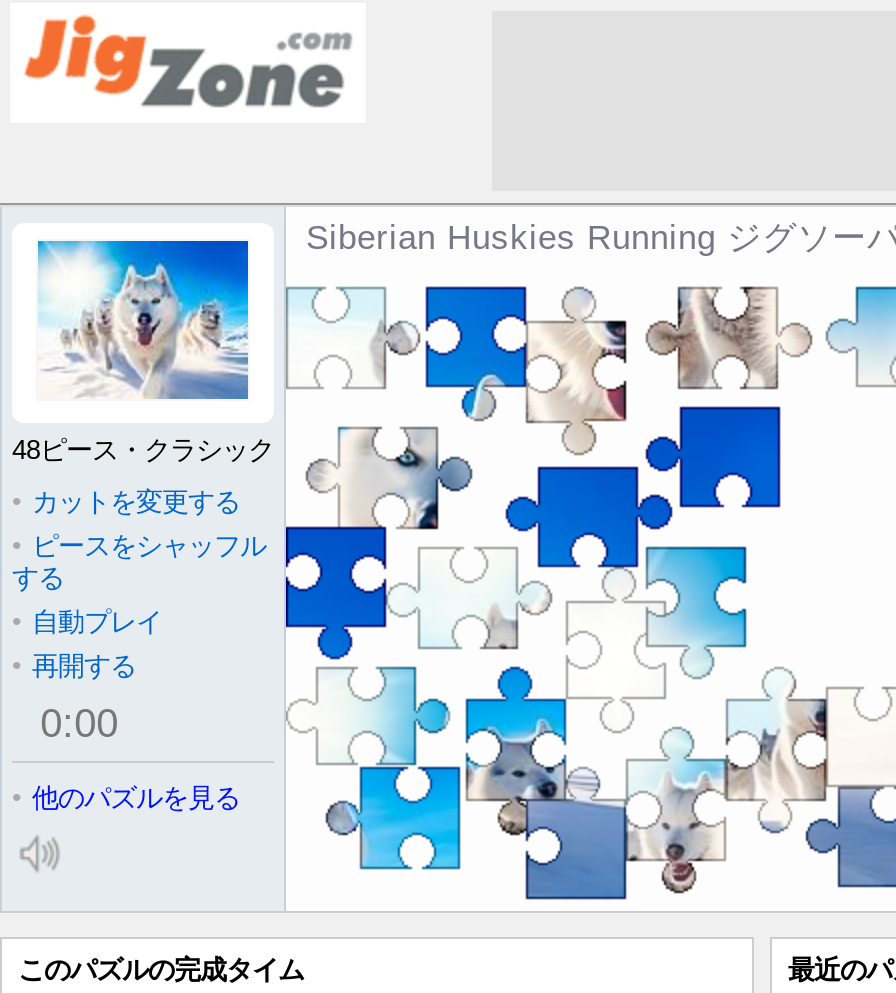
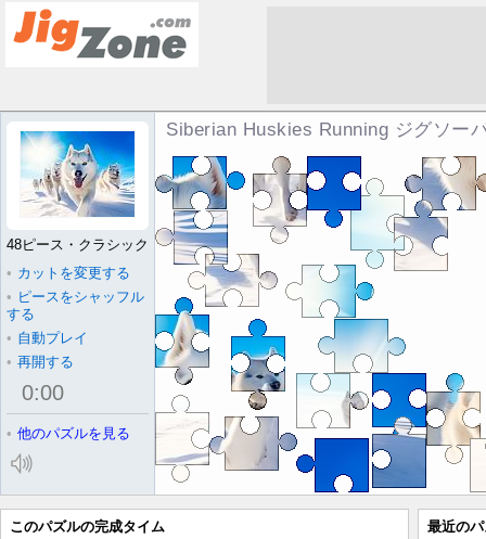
- [image]
+ [image]
